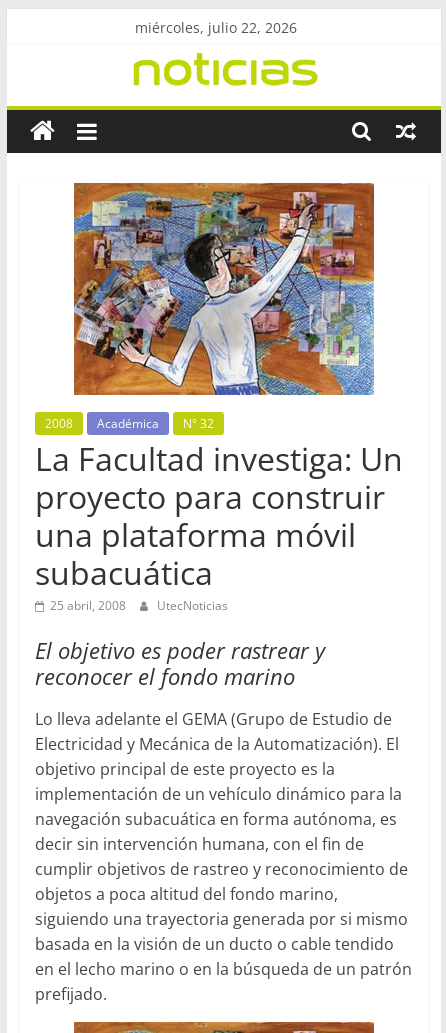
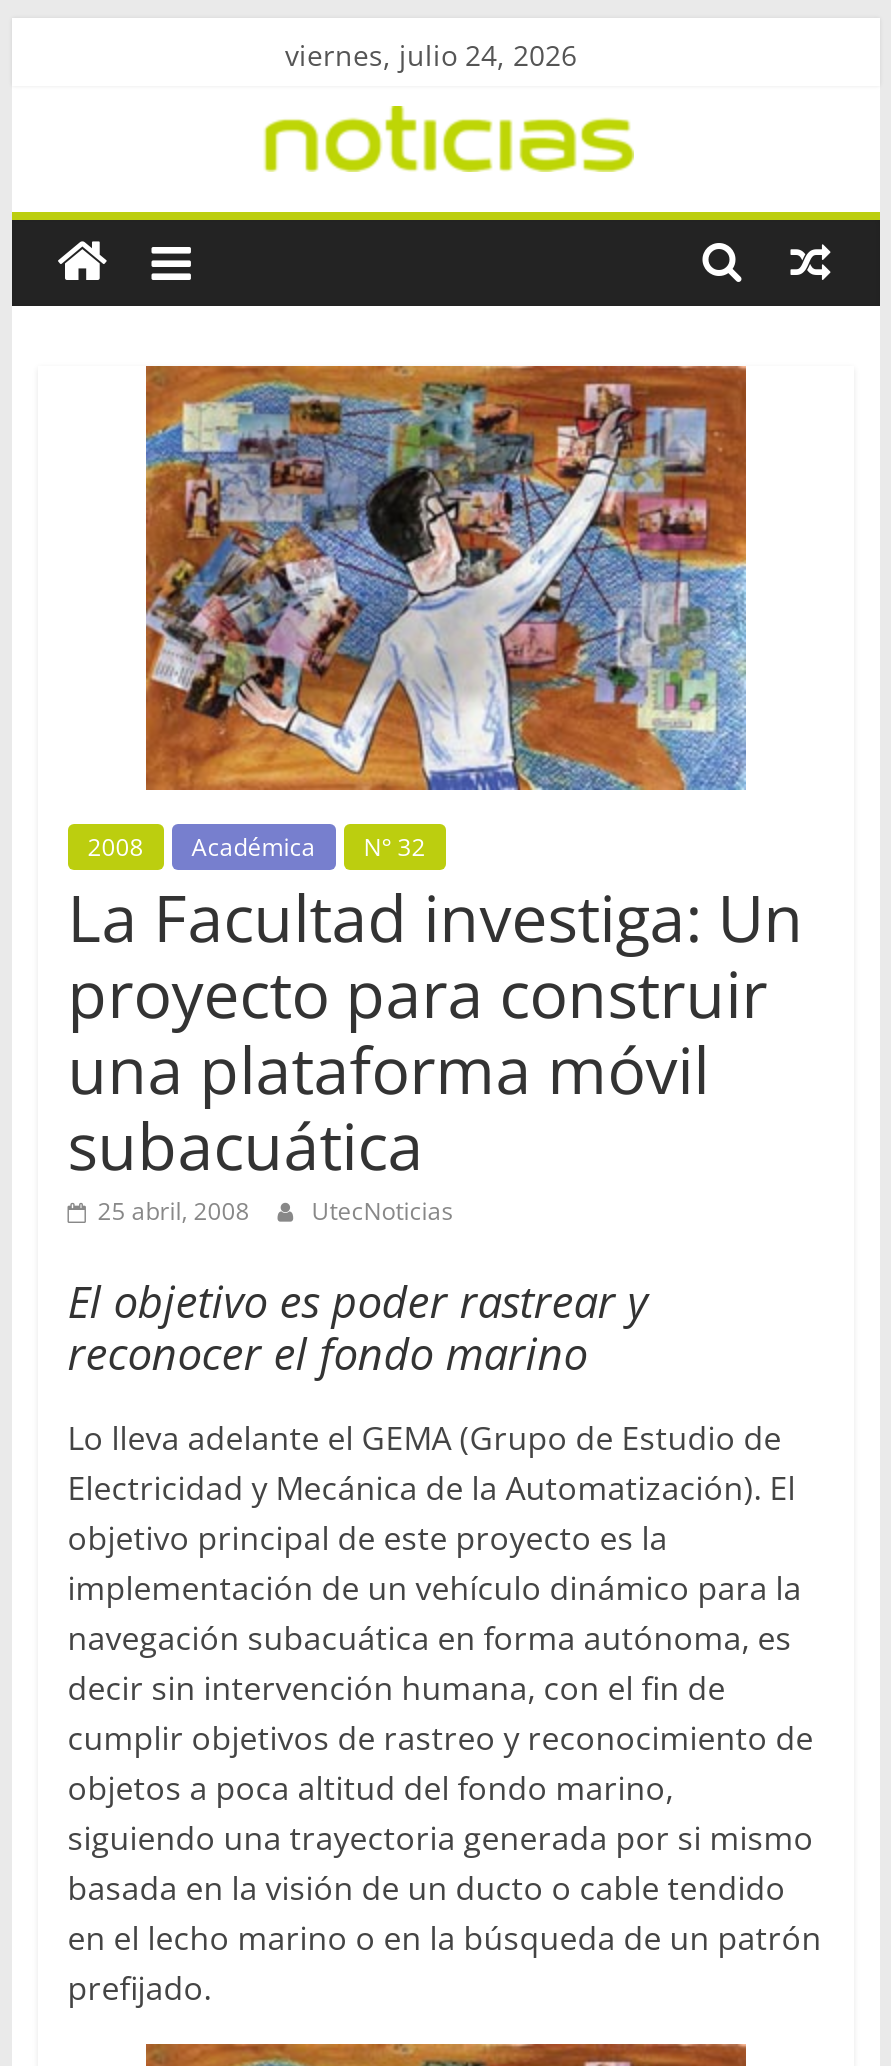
- miércoles, julio 22, 2026
+ viernes, julio 24, 2026
